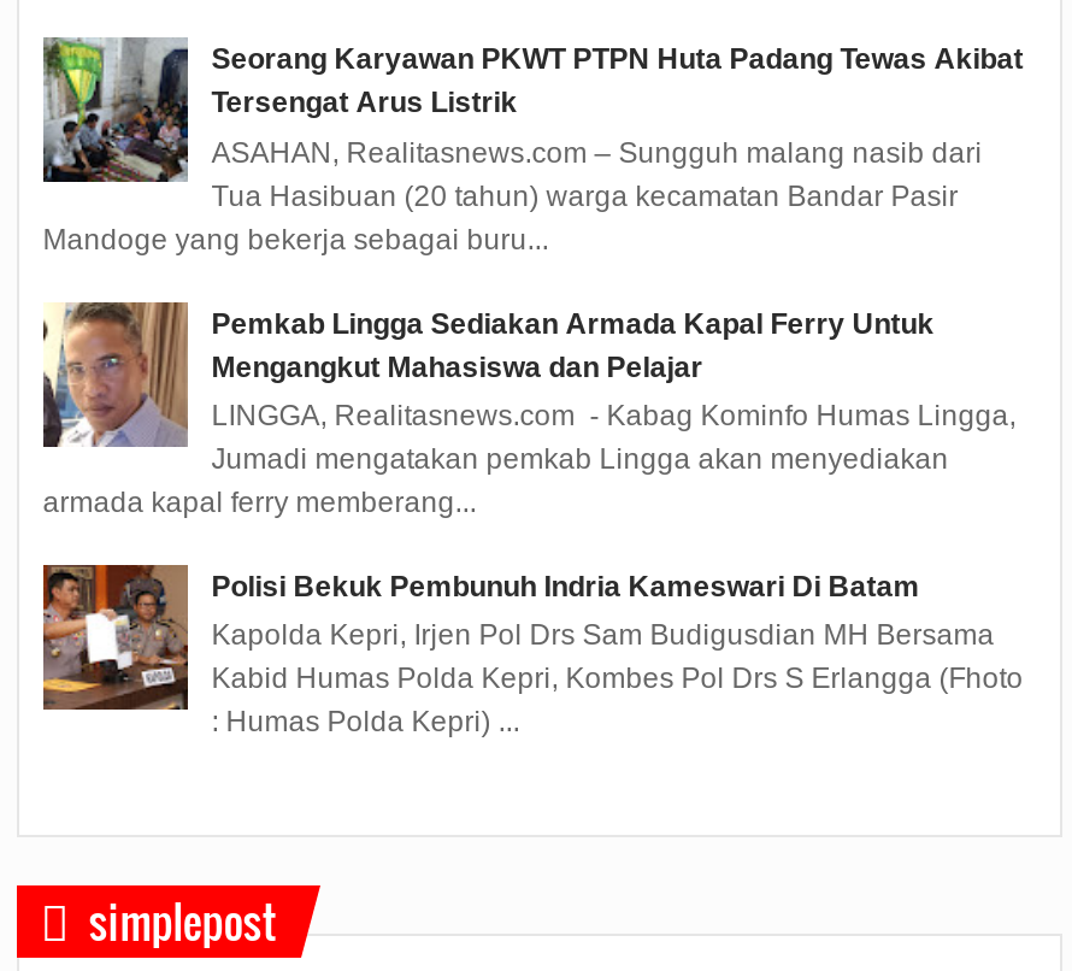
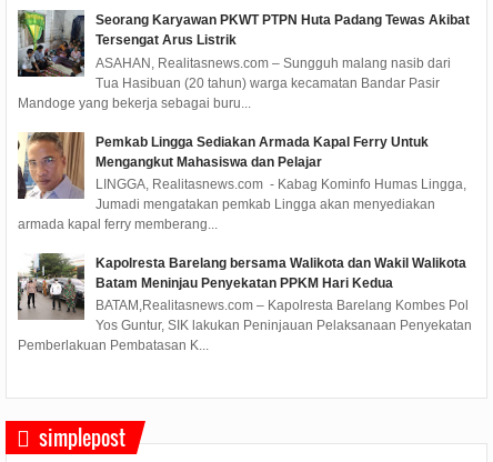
- [image]
- Polisi Bekuk Pembunuh Indria Kameswari Di Batam
+ [image]
+ Kapolresta Barelang bersama Walikota dan Wakil Walikota
+ Batam Meninjau Penyekatan PPKM Hari Kedua

- Kapolda Kepri, Irjen Pol Drs Sam Budigusdian MH Bersama
- Kabid Humas Polda Kepri, Kombes Pol Drs S Erlangga (Fhoto
- : Humas Polda Kepri) ...
+ BATAM,Realitasnews.com – Kapolresta Barelang Kombes Pol
+ Yos Guntur, SIK lakukan Peninjauan Pelaksanaan Penyekatan
+ Pemberlakuan Pembatasan K...
